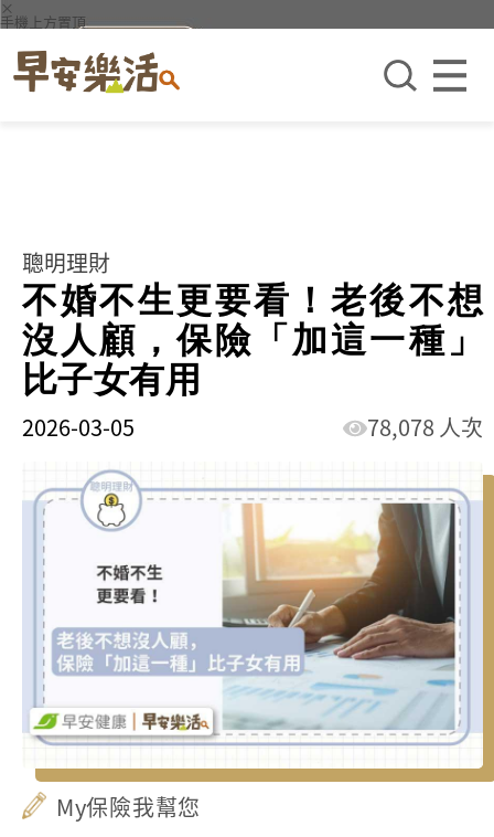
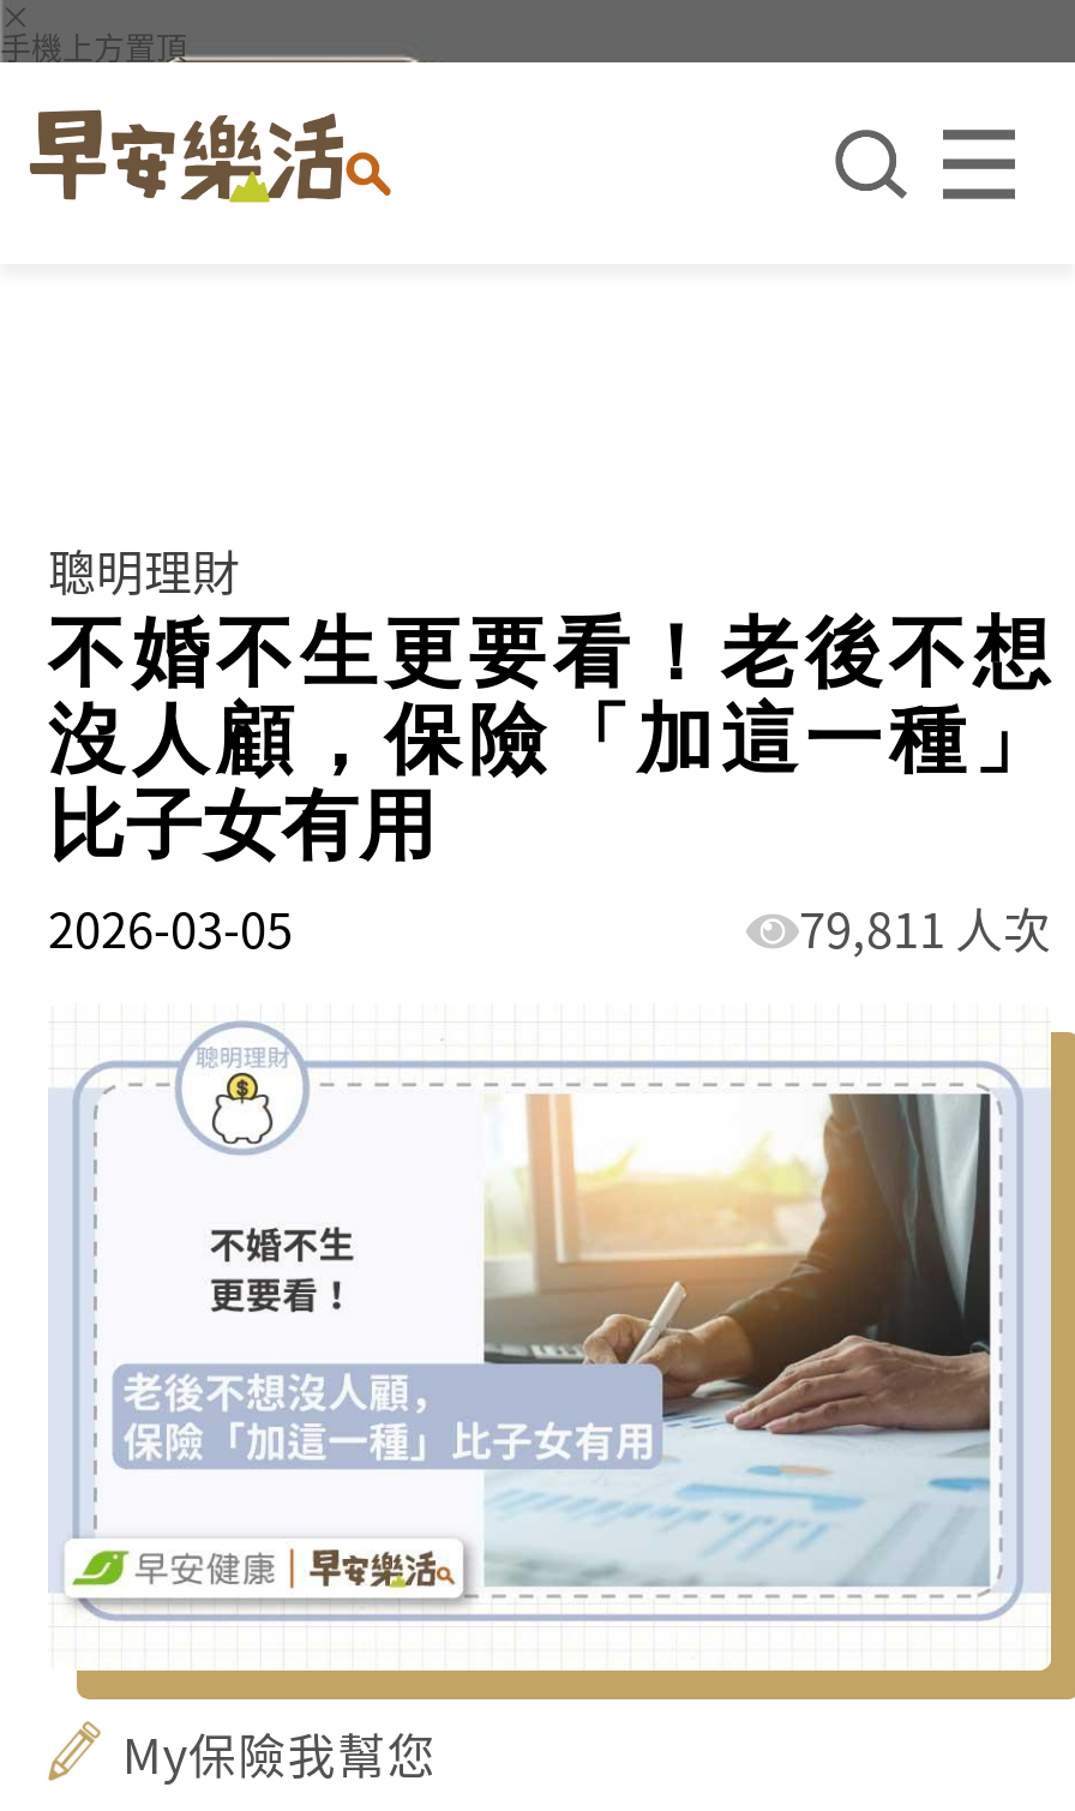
- 78,078 人次
+ 79,811 人次
